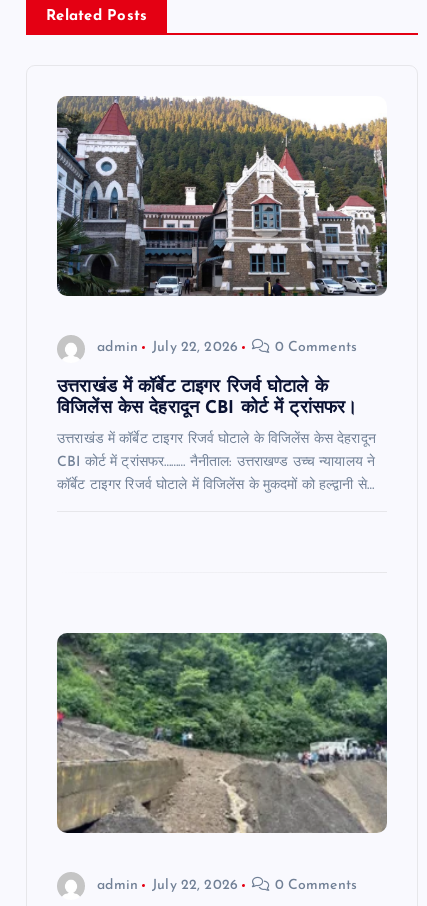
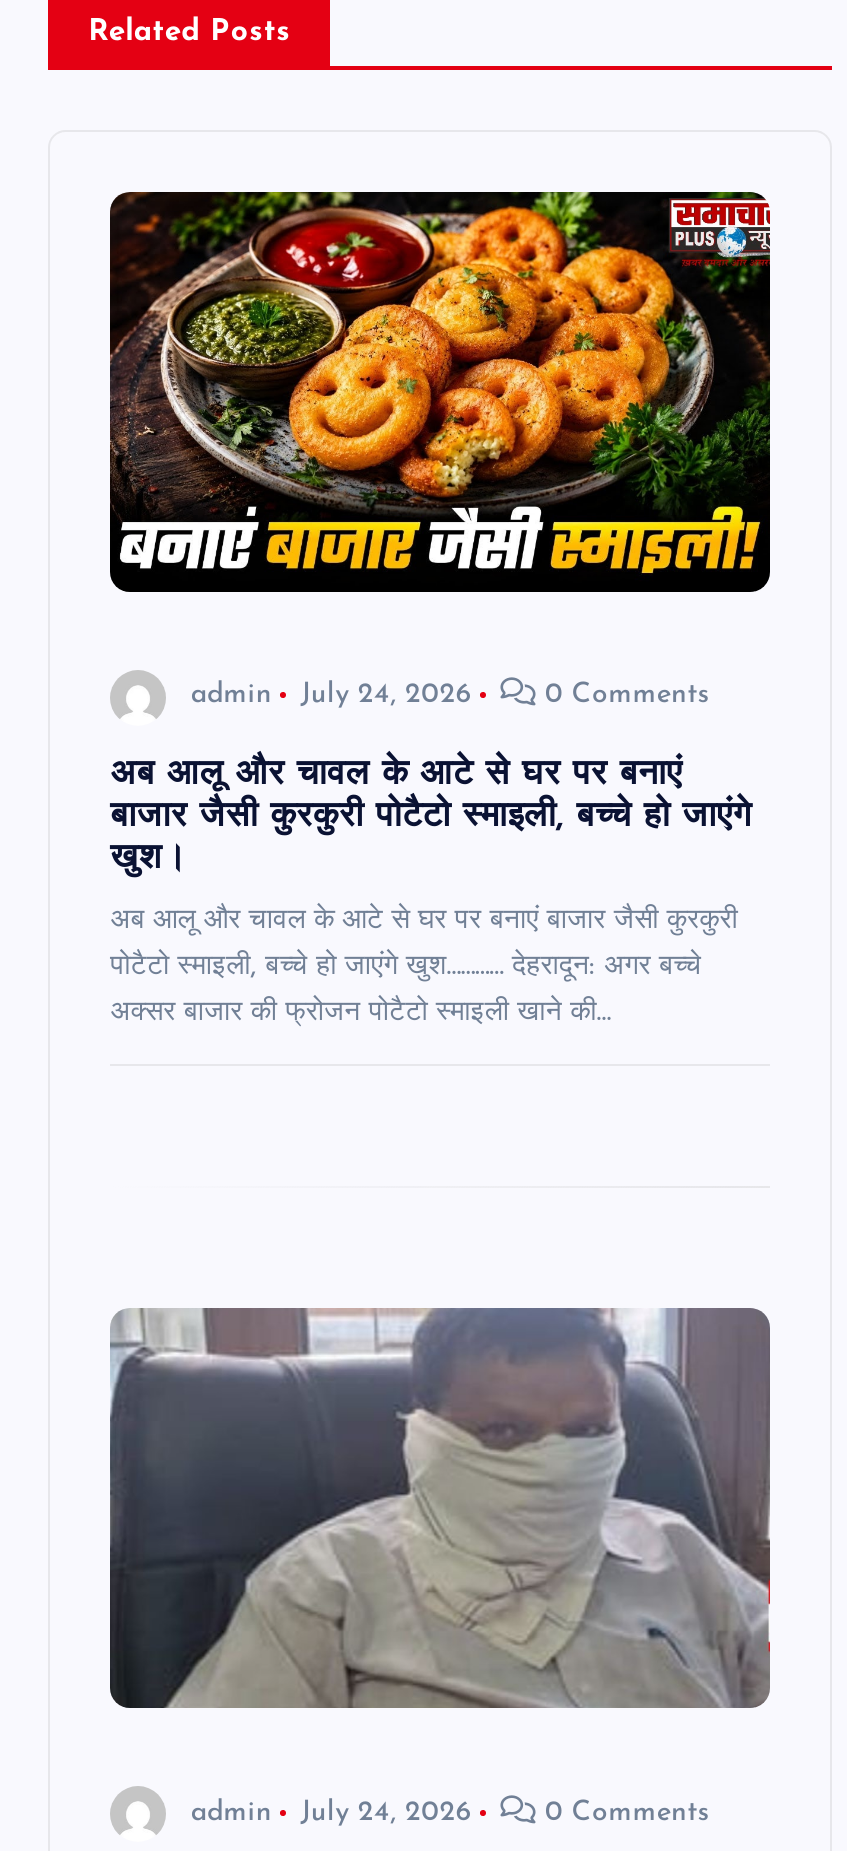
- [image]
+ [image]

- admin July 22, 2026
+ admin July 24, 2026

- उत्तराखंड में कॉर्बेट टाइगर रिजर्व घोटाले के
- विजिलेंस केस देहरादून CBI कोर्ट में ट्रांसफर।
+ अब आलू और चावल के आटे से घर पर बनाएं
+ बाजार जैसी कुरकुरी पोटैटो स्माइली, बच्चे हो जाएंगे
+ खुश।

- उत्तराखंड में कॉर्बेट टाइगर रिजर्व घोटाले के विजिलेंस केस देहरादून
+ अब आलू और चावल के आटे से घर पर बनाएं बाजार जैसी कुरकुरी

- CBI कोर्ट में ट्रांसफर……… नैनीताल: उत्तराखण्ड उच्च न्यायालय ने
+ पोटैटो स्माइली, बच्चे हो जाएंगे खुश………… देहरादून: अगर बच्चे

- कॉर्बेट टाइगर रिजर्व घोटाले में विजिलेंस के मुकदमों को हल्द्वानी से…
+ अक्सर बाजार की फ्रोजन पोटैटो स्माइली खाने की…

- [image]
+ [image]

- admin July 22, 2026
+ admin July 24, 2026
